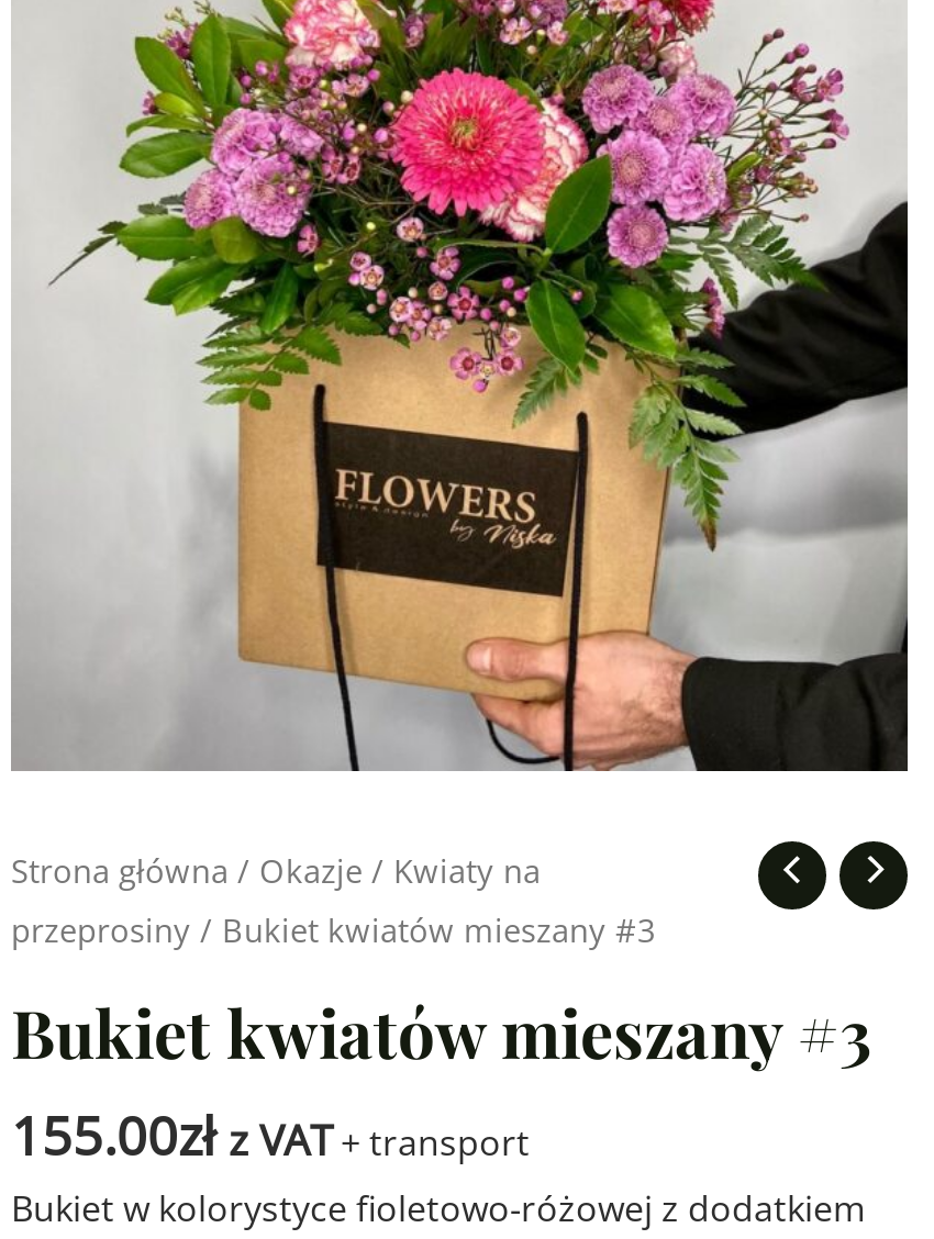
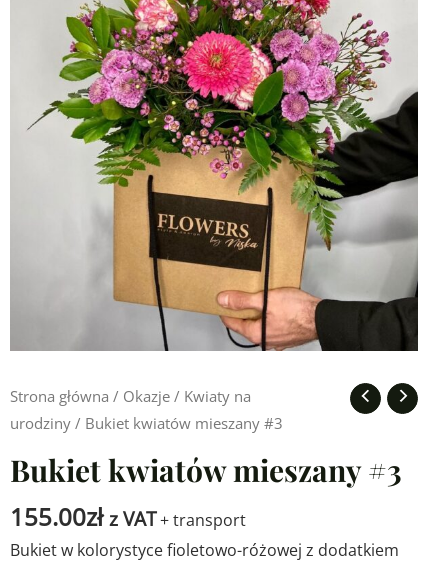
- przeprosiny / Bukiet kwiatów mieszany #3
+ urodziny / Bukiet kwiatów mieszany #3
